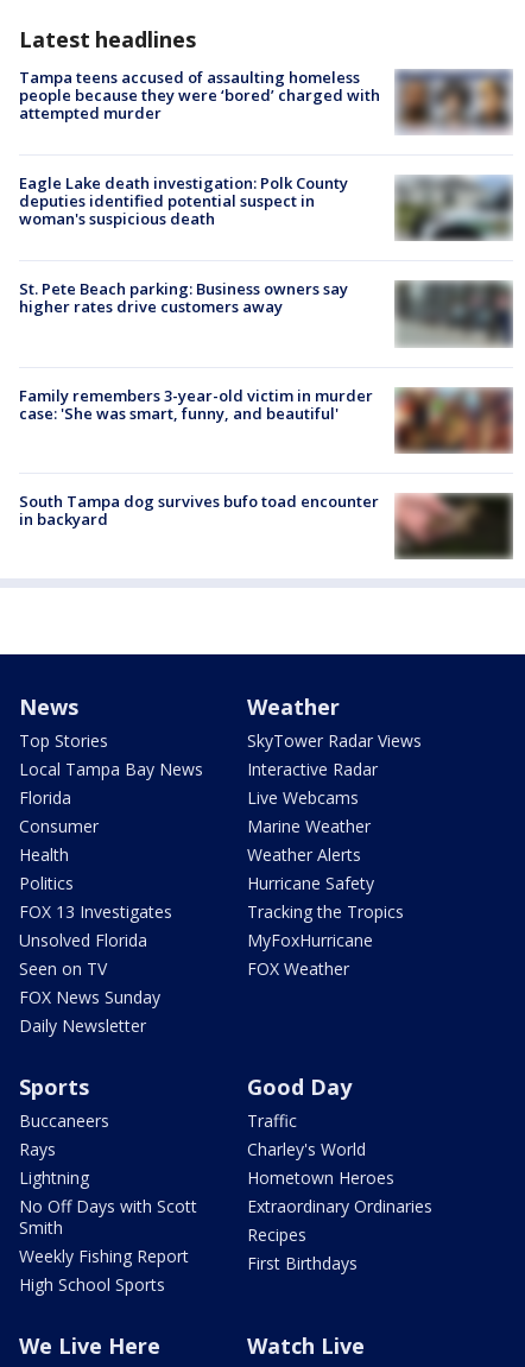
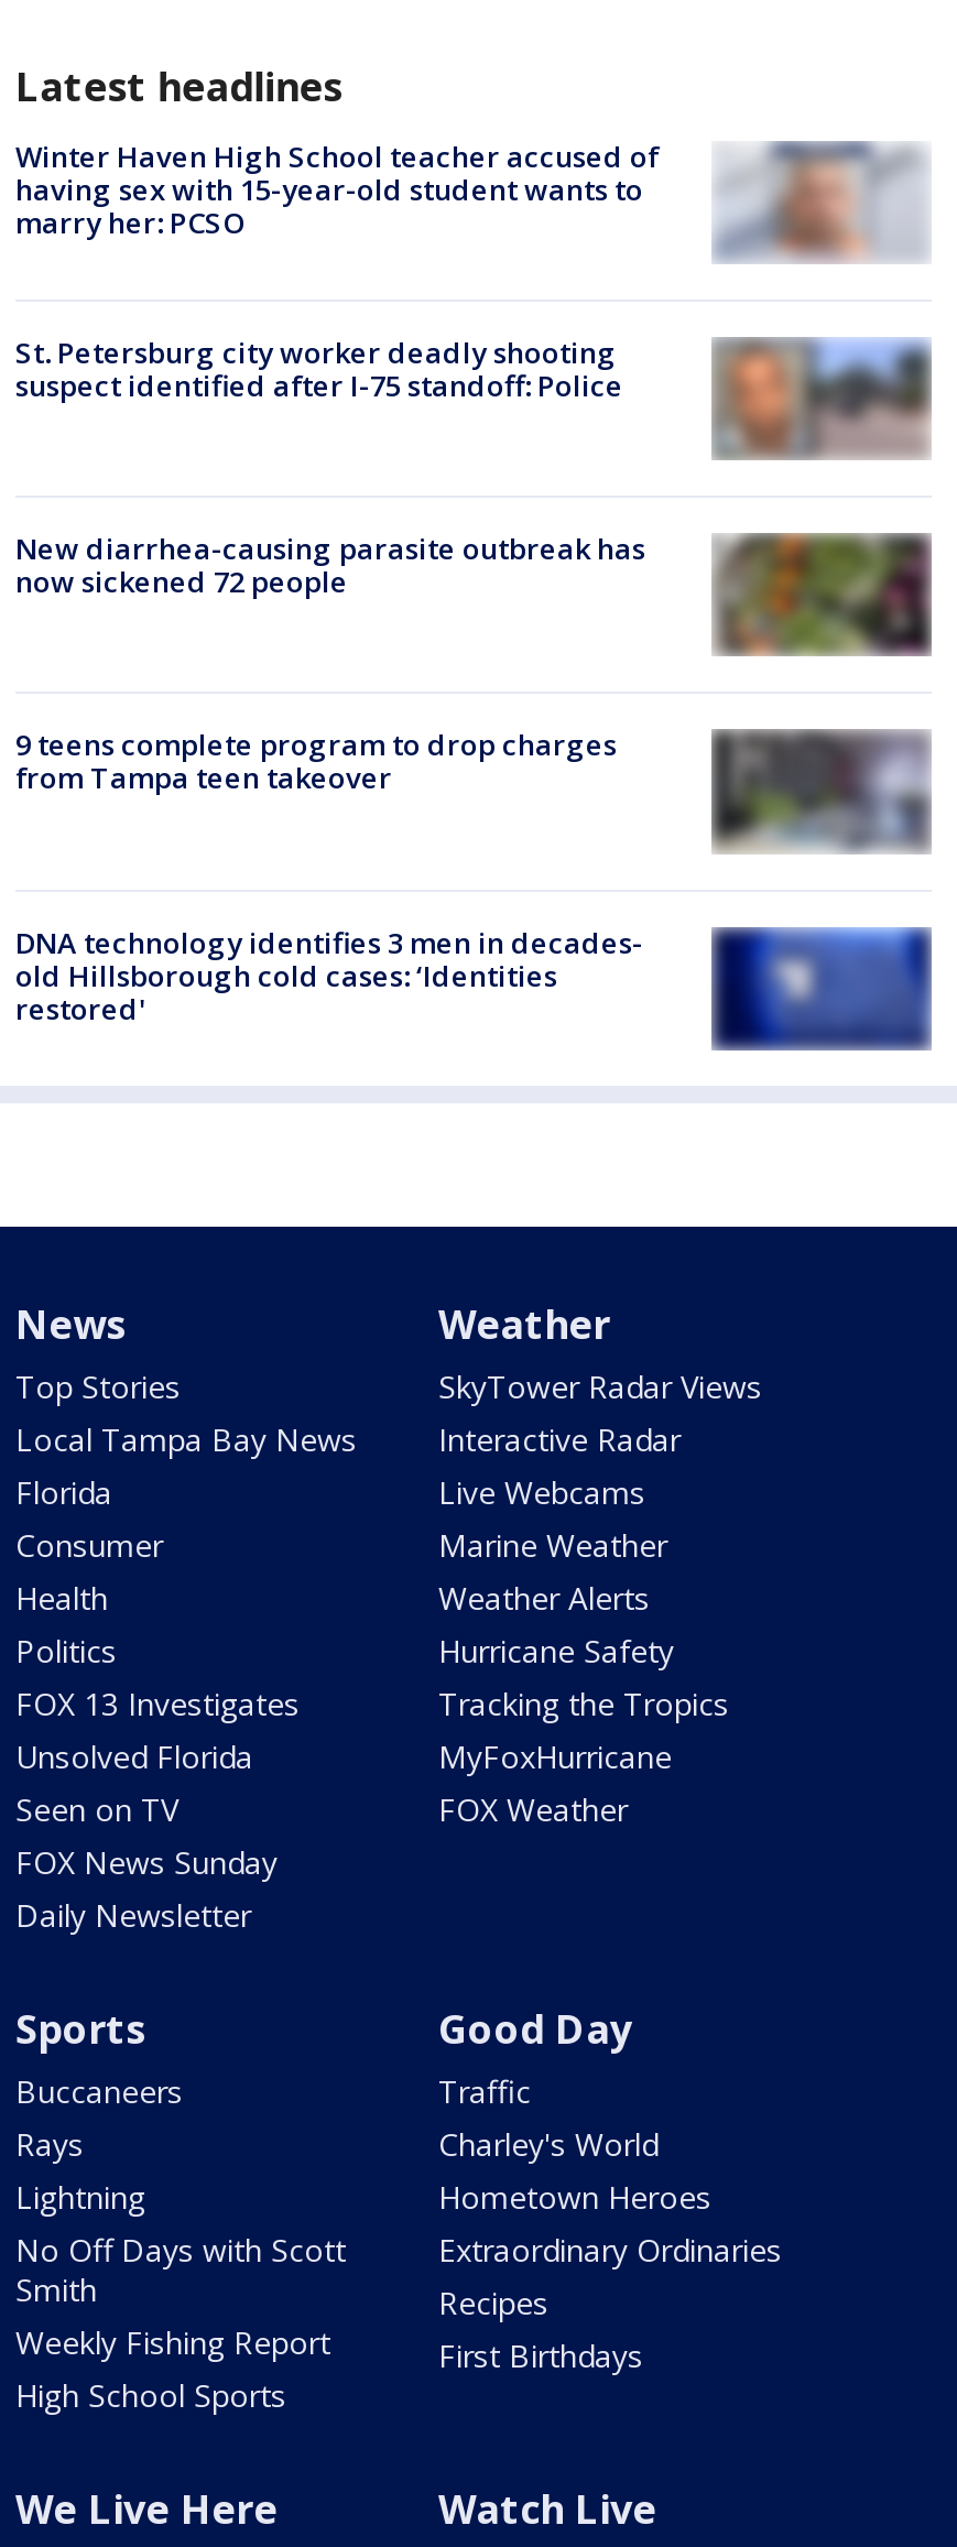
- [image]
- Tampa teens accused of assaulting homeless
- people because they were ‘bored’ charged with
- attempted murder
+ [image]
+ Winter Haven High School teacher accused of
+ having sex with 15-year-old student wants to
+ marry her: PCSO

- Eagle Lake death investigation: Polk County
- deputies identified potential suspect in
- woman's suspicious death
+ St. Petersburg city worker deadly shooting
+ suspect identified after I-75 standoff: Police

- [image]
+ [image]

- [image]
- St. Pete Beach parking: Business owners say
- higher rates drive customers away
+ [image]
+ New diarrhea-causing parasite outbreak has
+ now sickened 72 people

- Family remembers 3-year-old victim in murder
- case: 'She was smart, funny, and beautiful'
+ 9 teens complete program to drop charges
+ from Tampa teen takeover

- [image]
+ [image]

- [image]
- South Tampa dog survives bufo toad encounter
- in backyard
+ [image]
+ DNA technology identifies 3 men in decades-
+ old Hillsborough cold cases: ‘Identities
+ restored'
